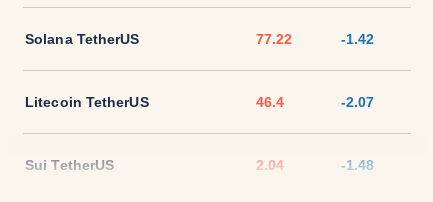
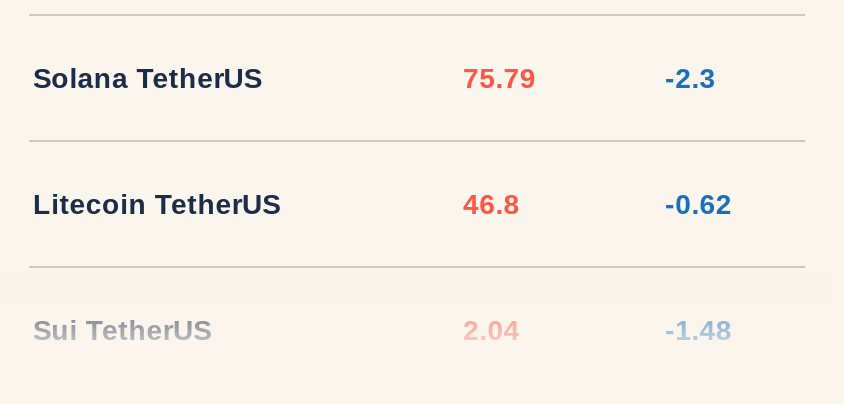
- 77.22
+ 75.79

- -1.42
+ -2.3

- 46.4
+ 46.8

- -2.07
+ -0.62
